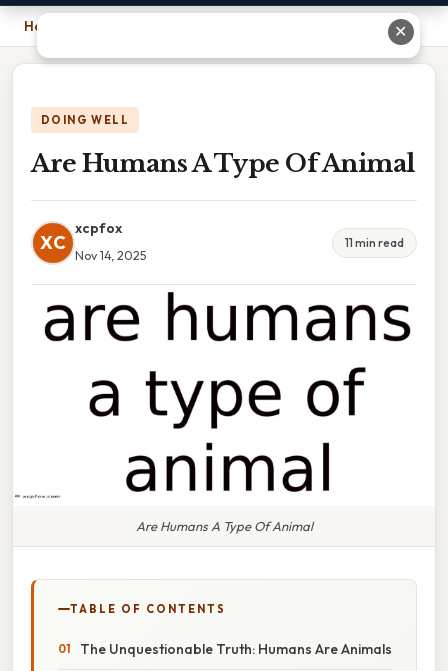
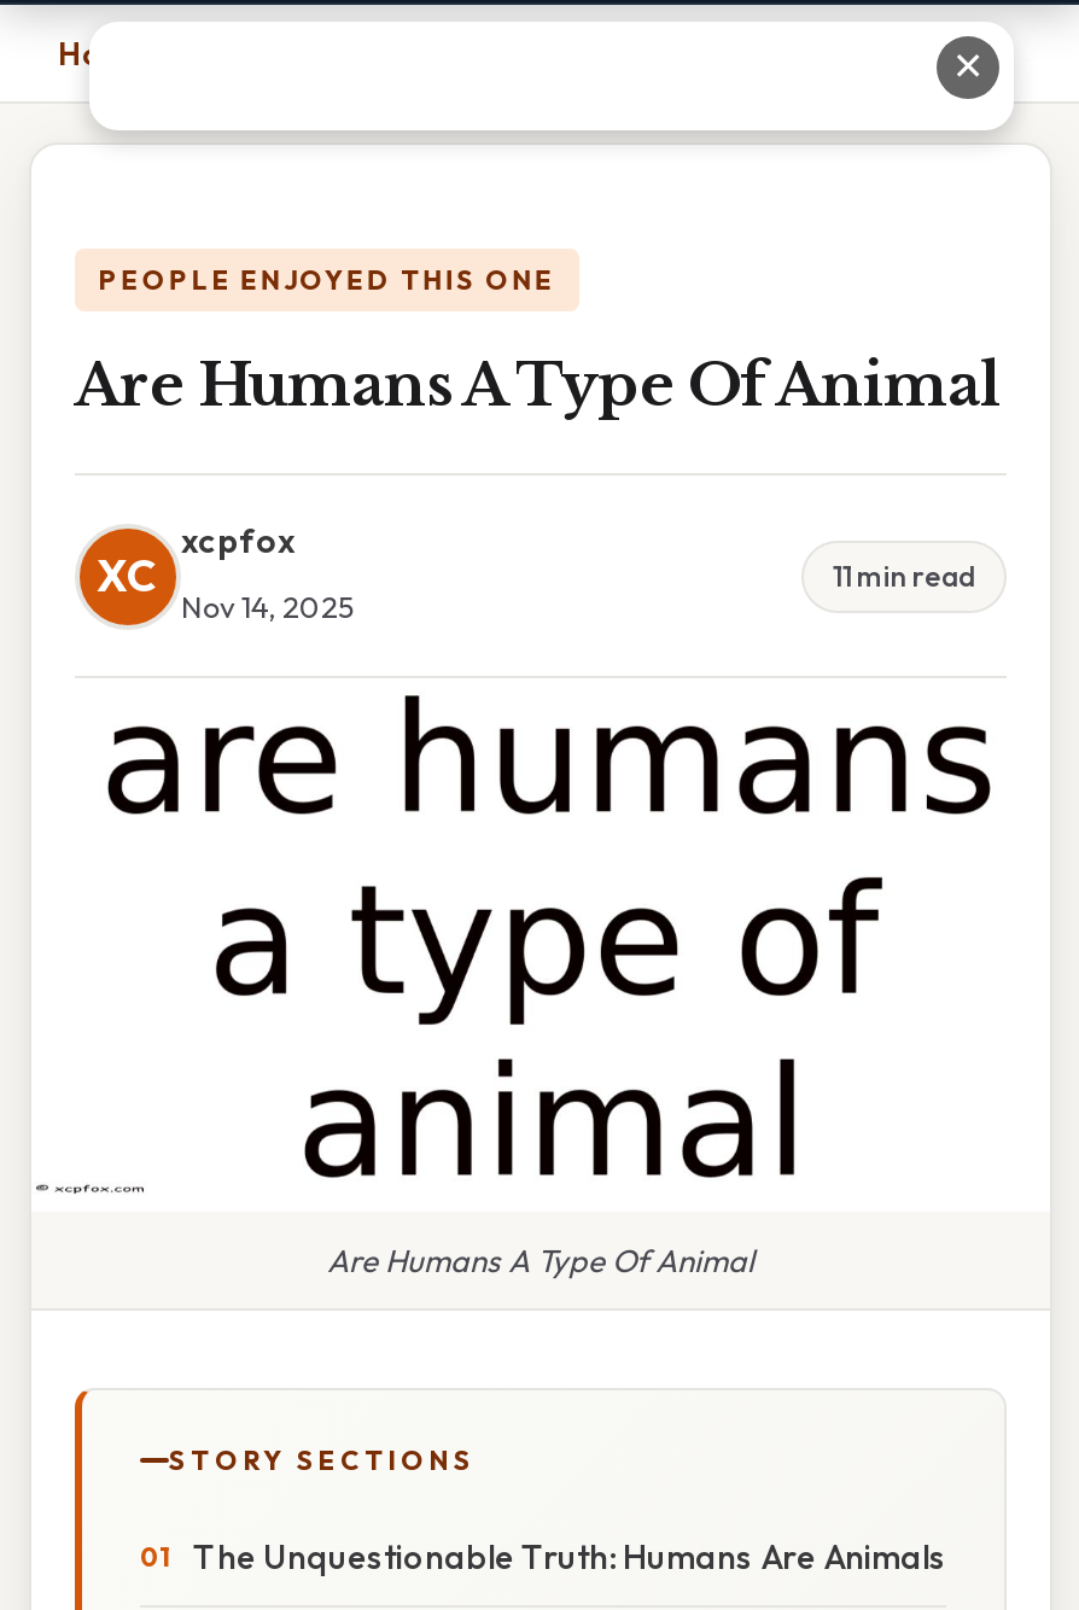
- DOING WELL
+ PEOPLE ENJOYED THIS ONE

- TABLE OF CONTENTS
+ STORY SECTIONS
